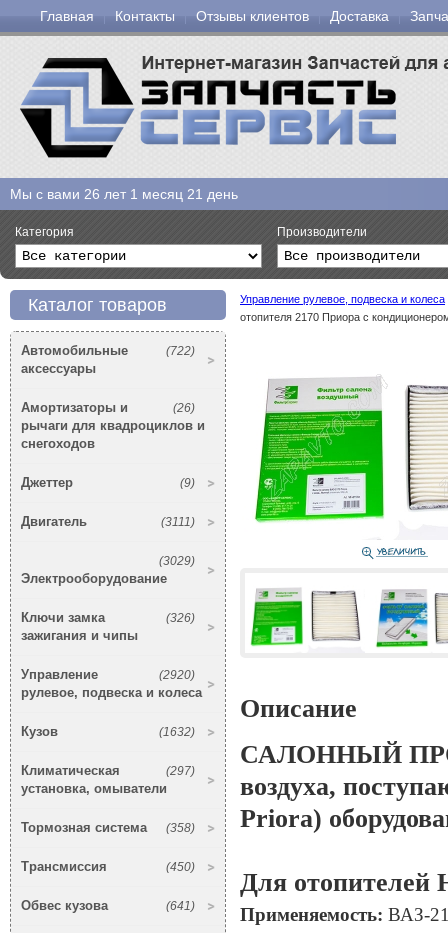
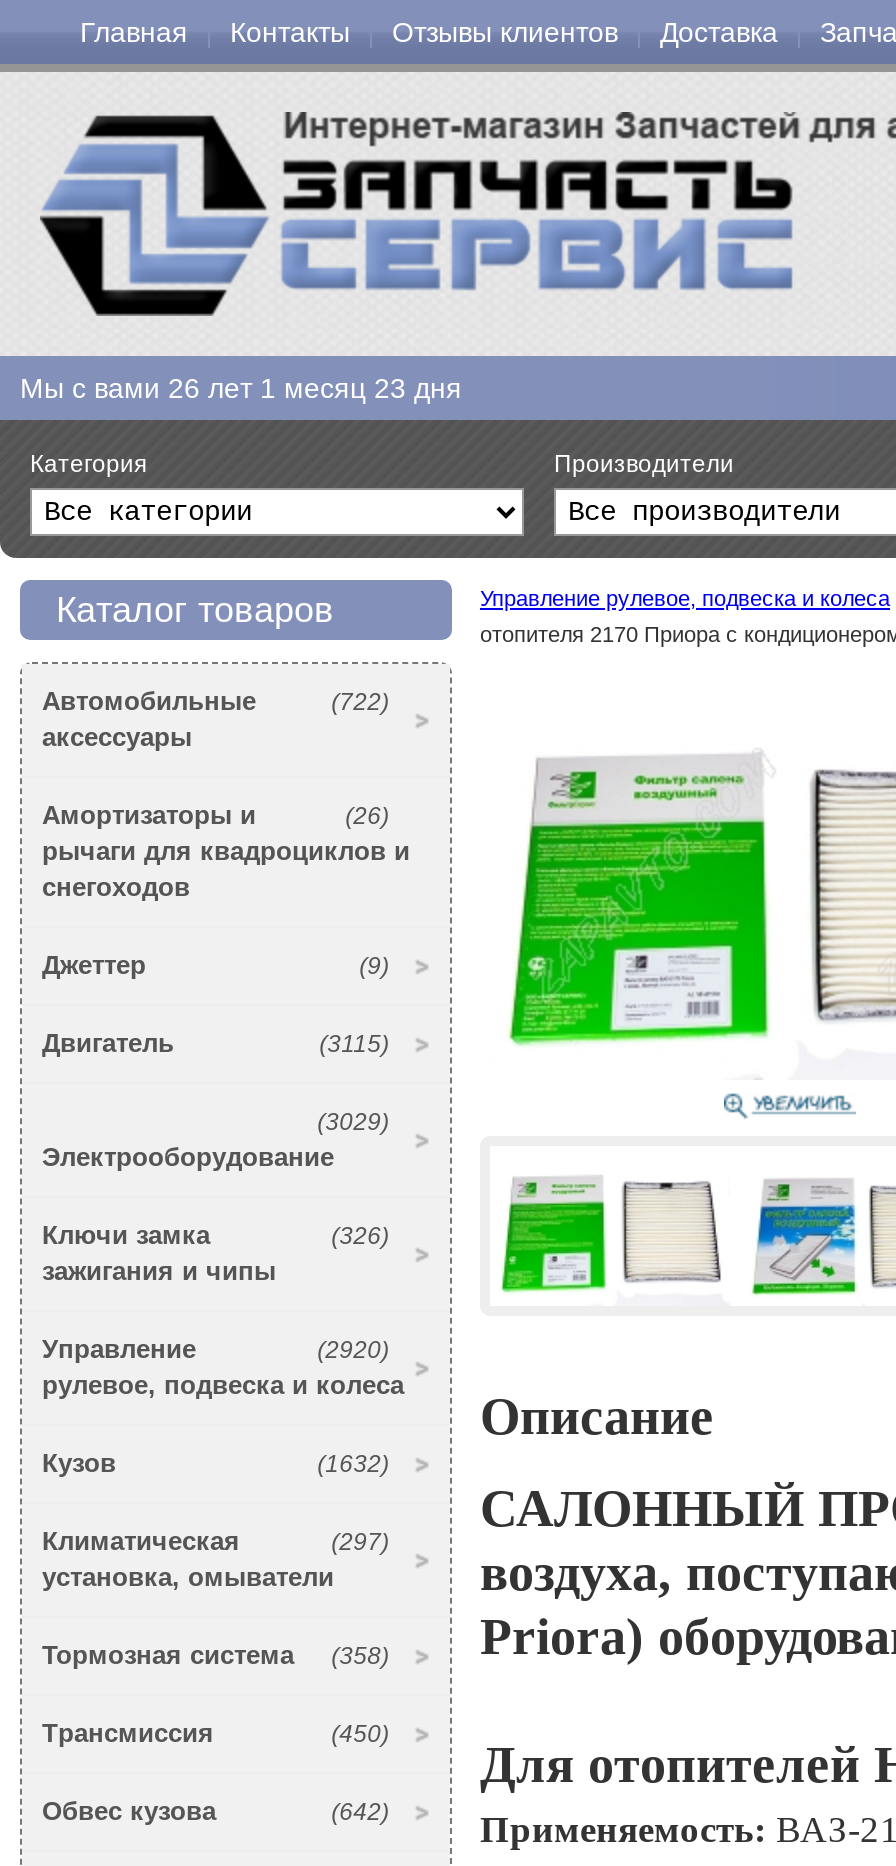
- Мы с вами 26 лет 1 месяц 21 день
+ Мы с вами 26 лет 1 месяц 23 дня

- (3111)
+ (3115)

- (641)
+ (642)
